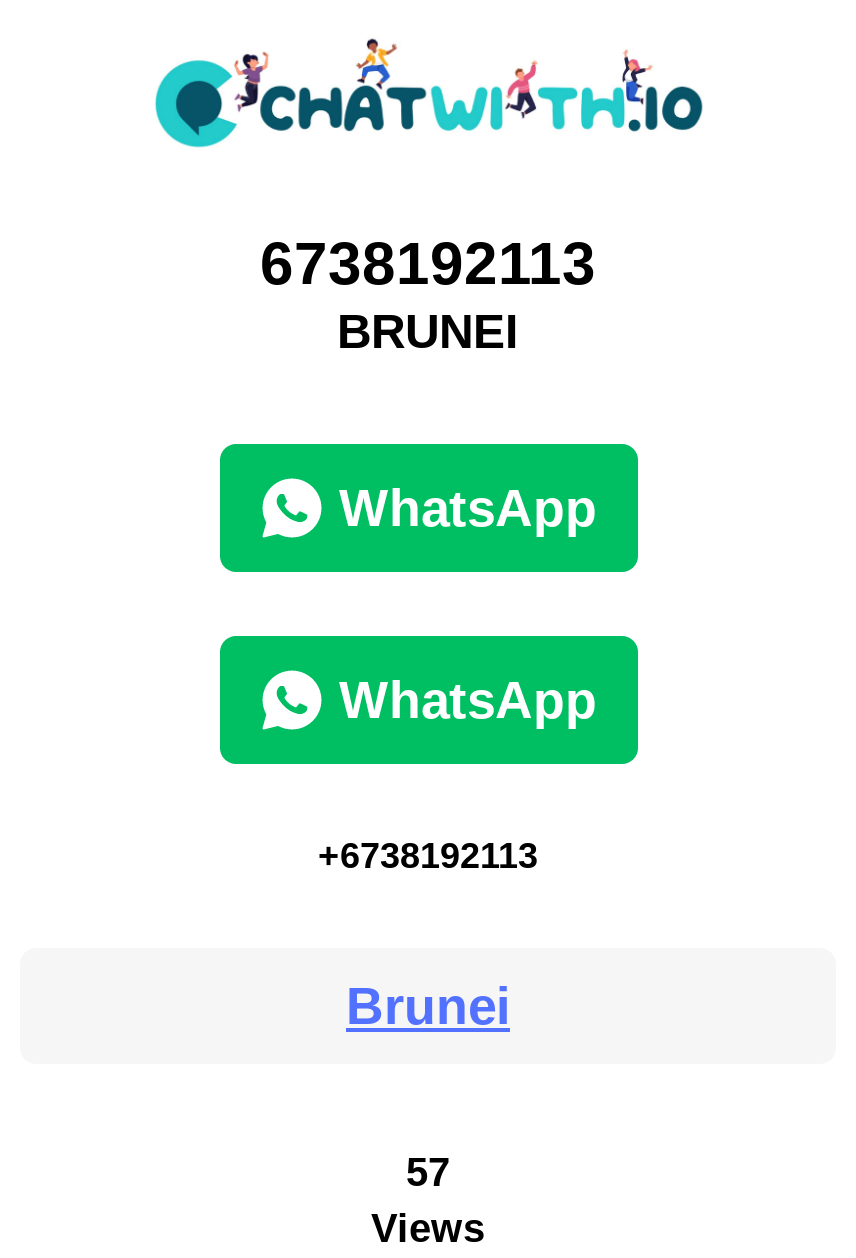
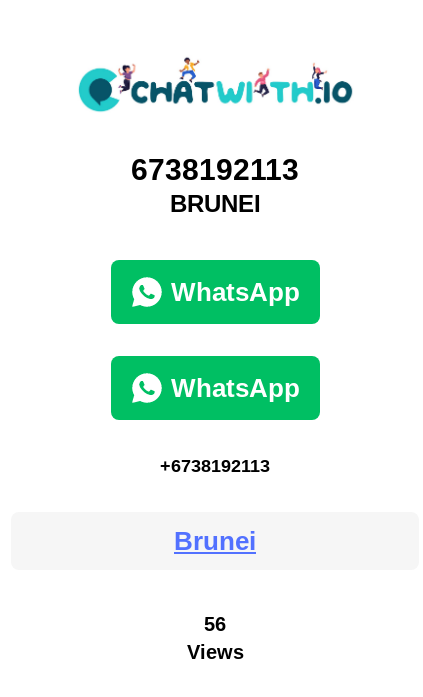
- 57
+ 56
